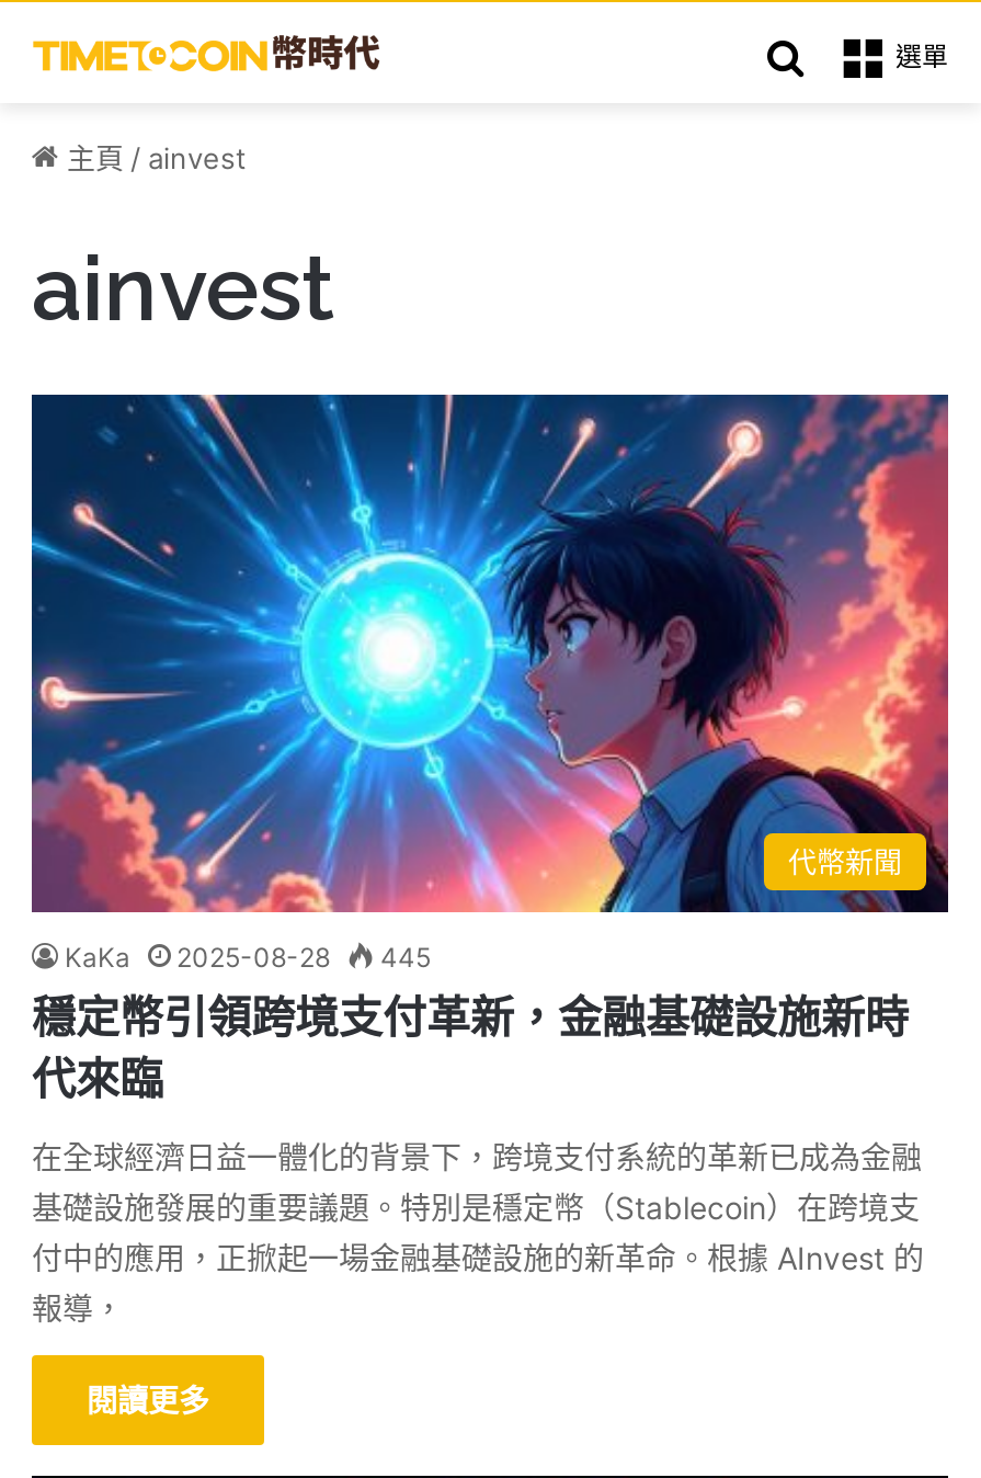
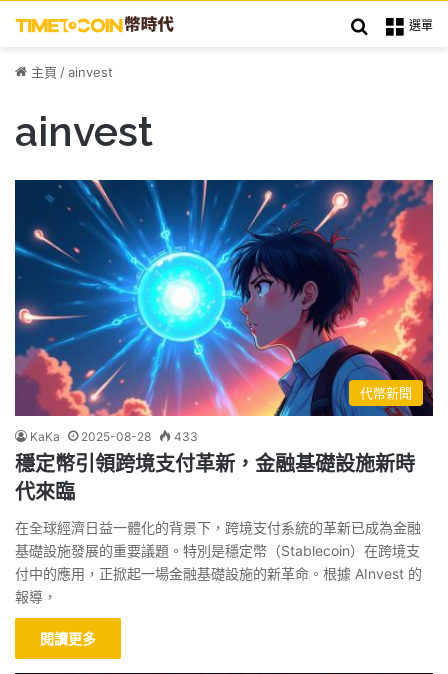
- KaKa 2025-08-28 445
+ KaKa 2025-08-28 433
